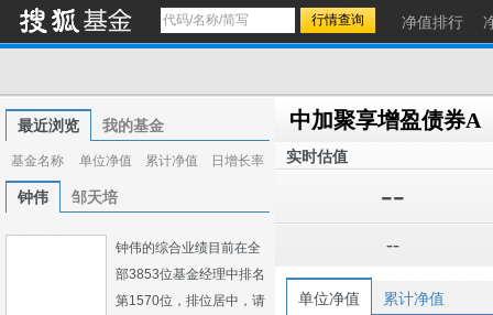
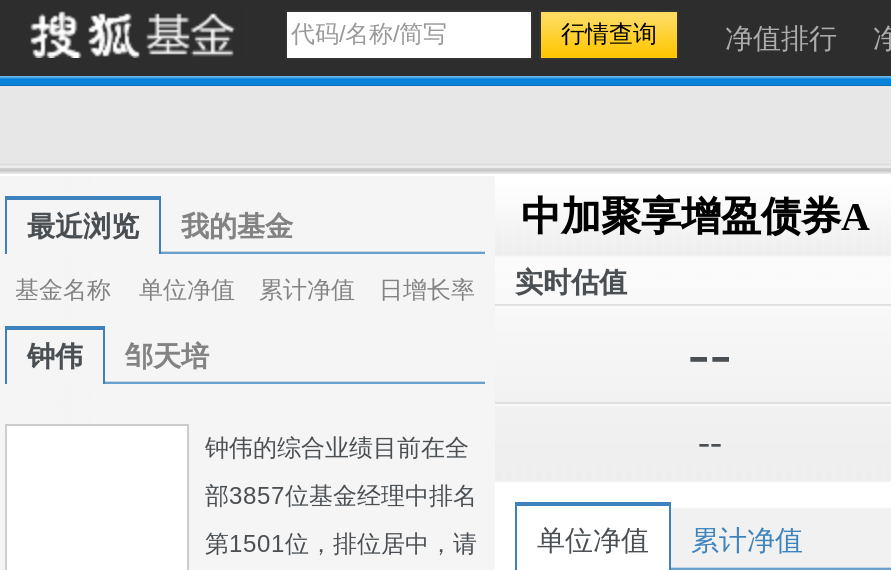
- 部3853位基金经理中排名
+ 部3857位基金经理中排名

- 第1570位，排位居中，请
+ 第1501位，排位居中，请
